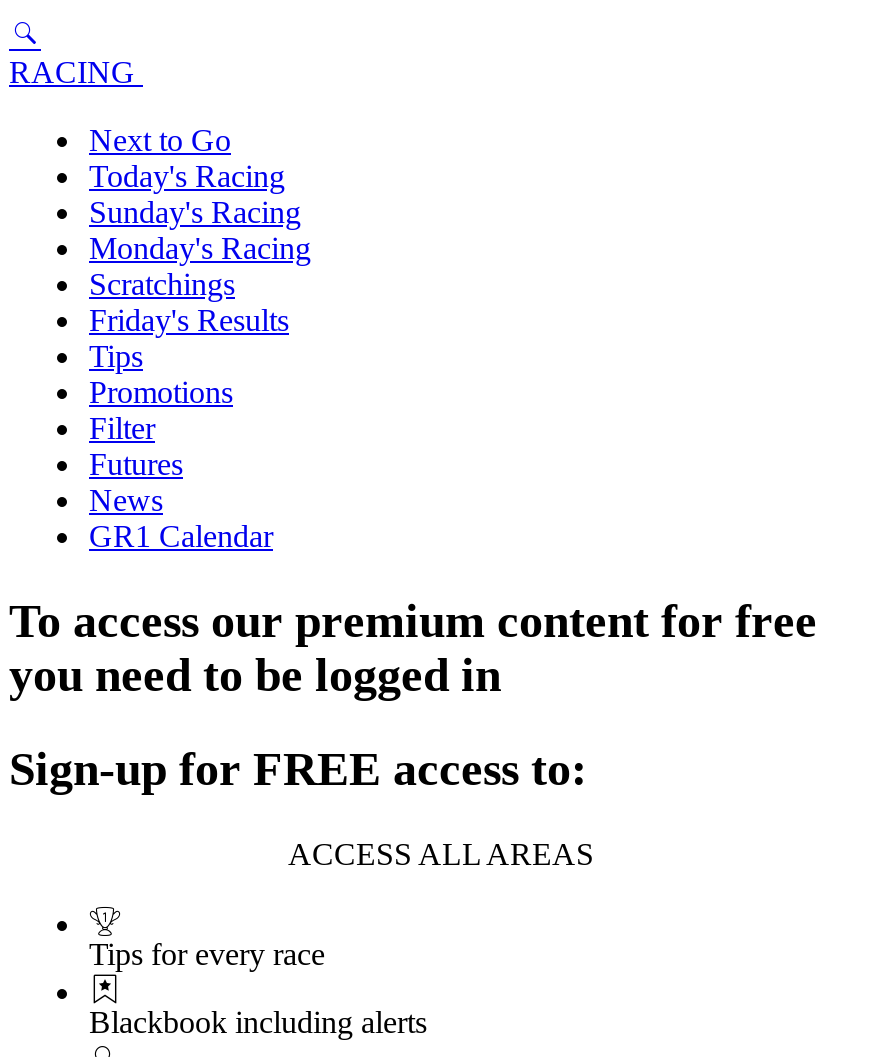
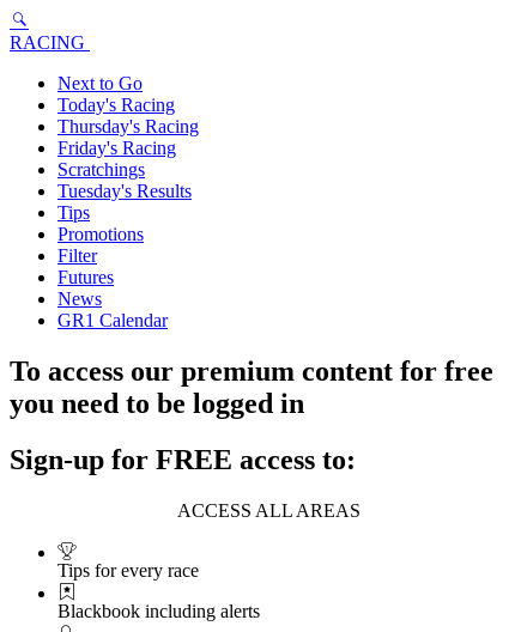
- Sunday's Racing
+ Thursday's Racing

- Monday's Racing
+ Friday's Racing

- Friday's Results
+ Tuesday's Results
